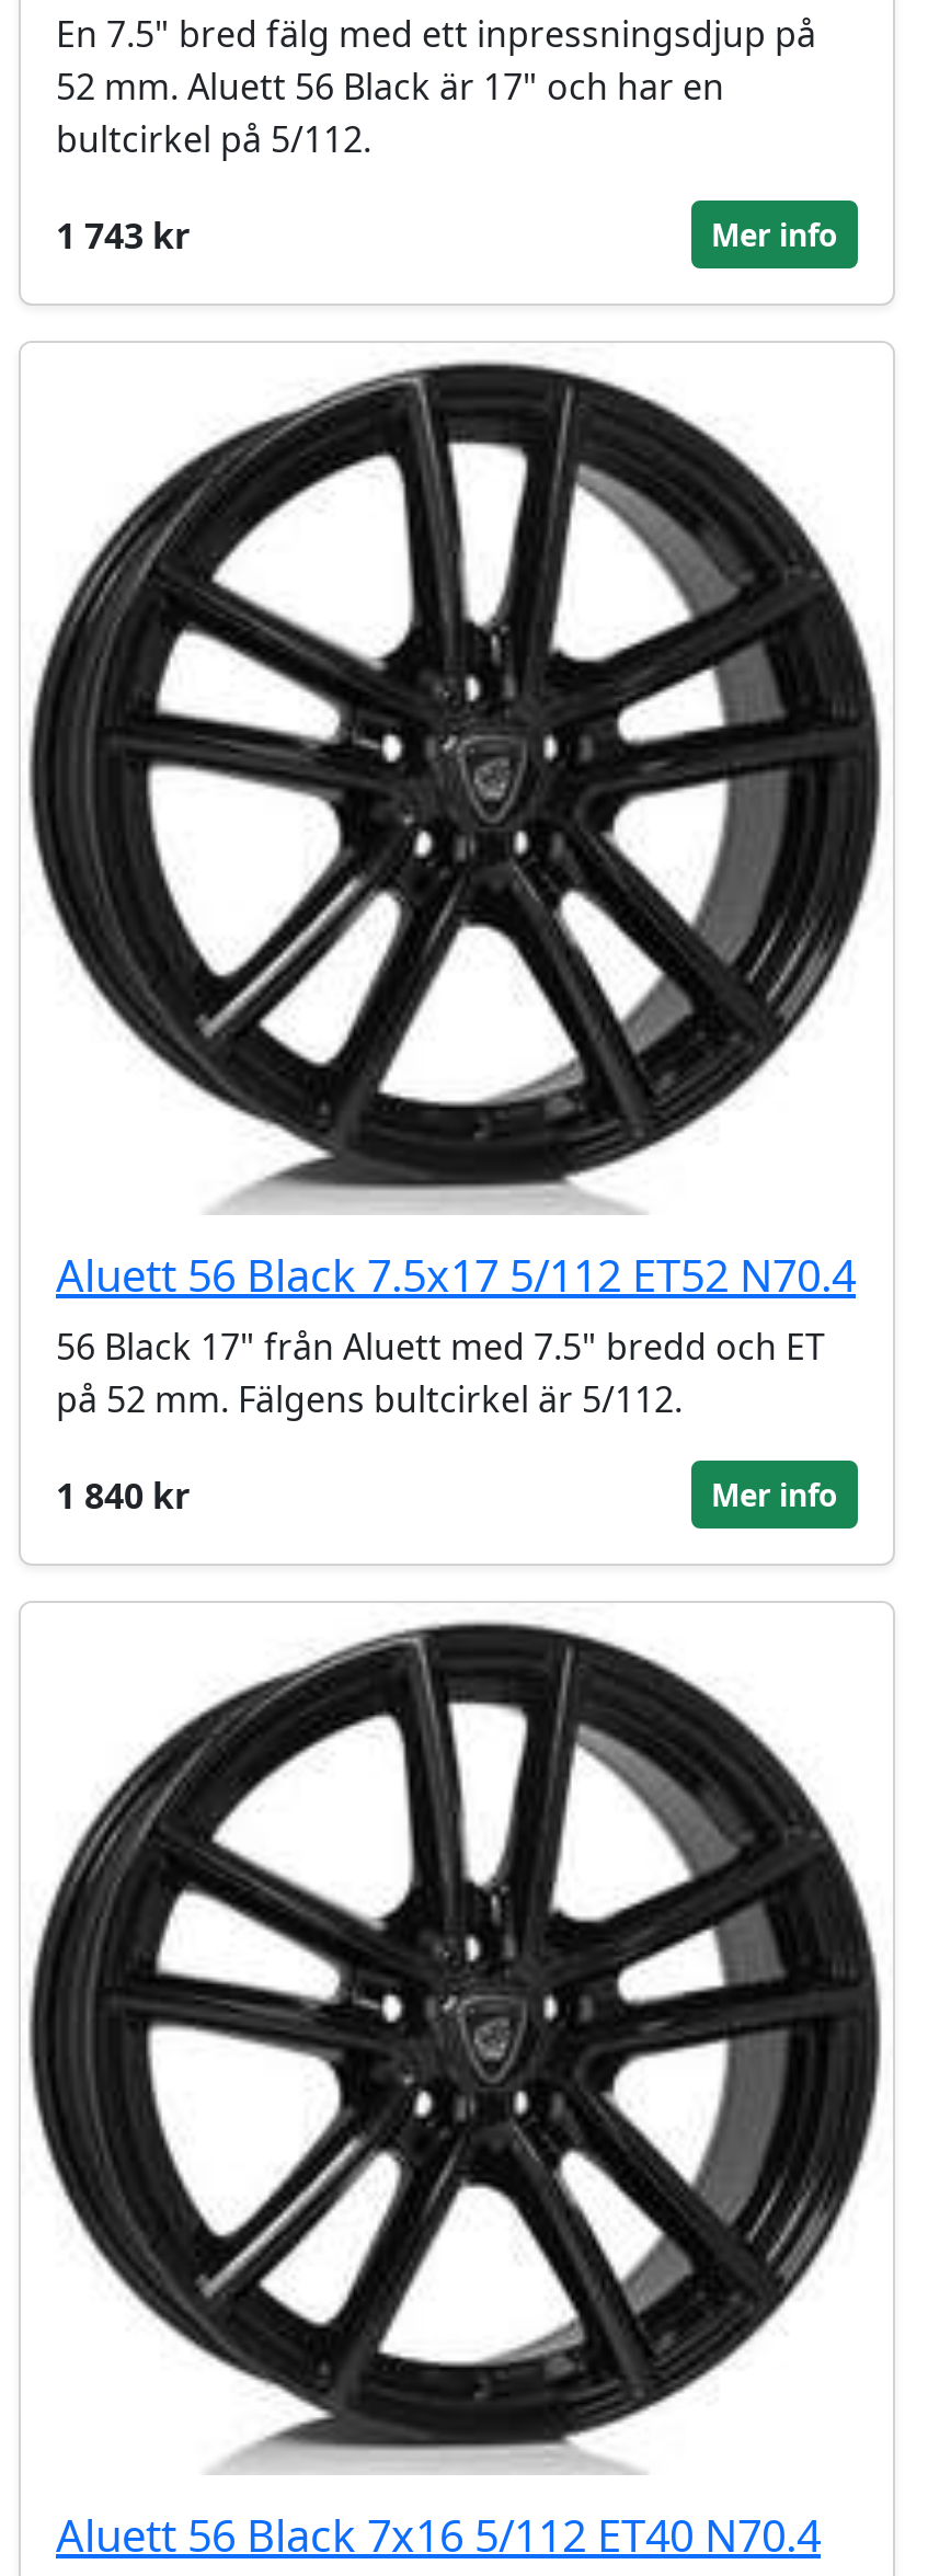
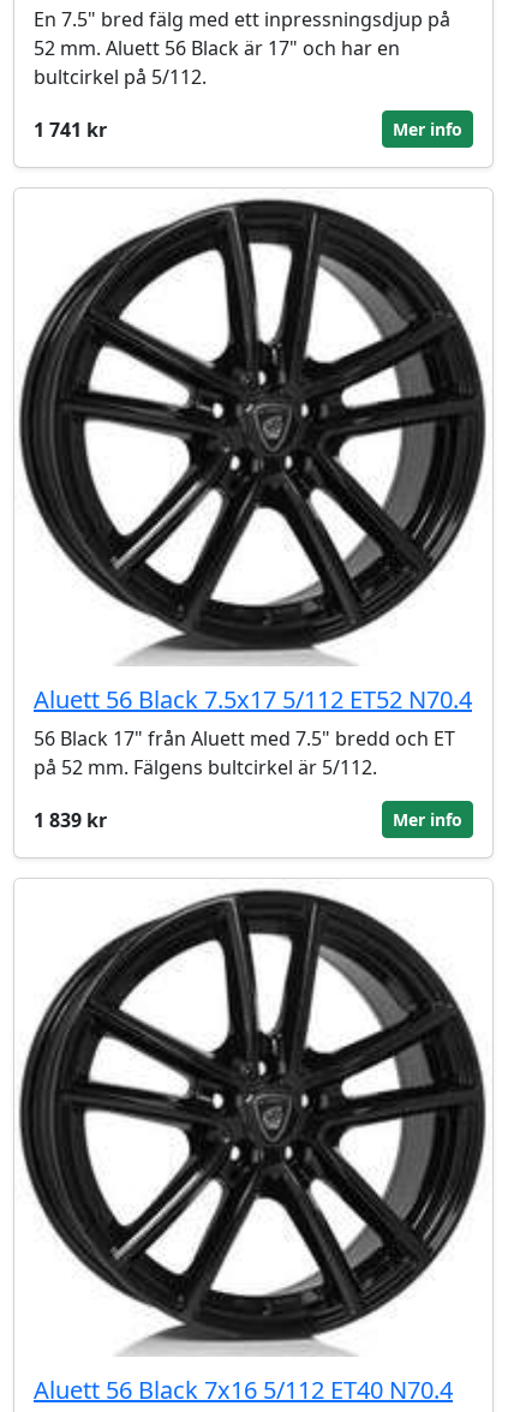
- 1 743 kr
+ 1 741 kr

- 1 840 kr
+ 1 839 kr
